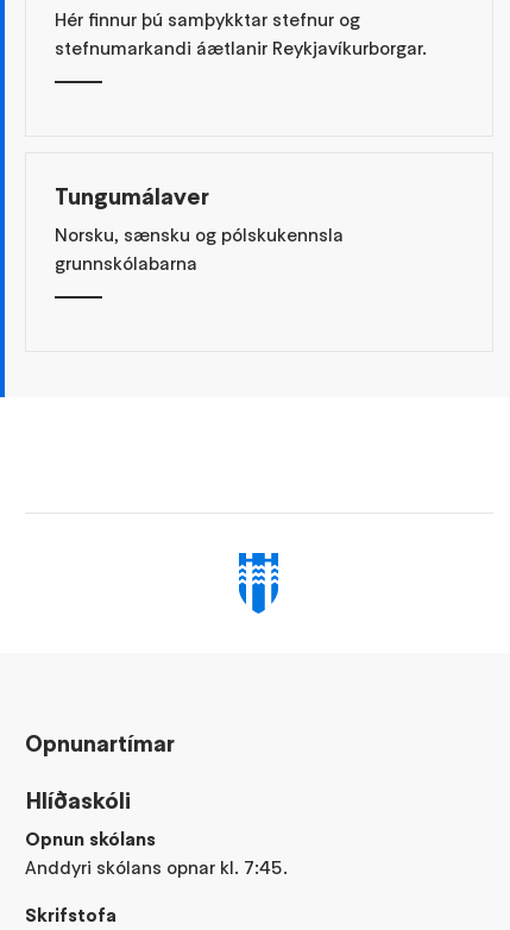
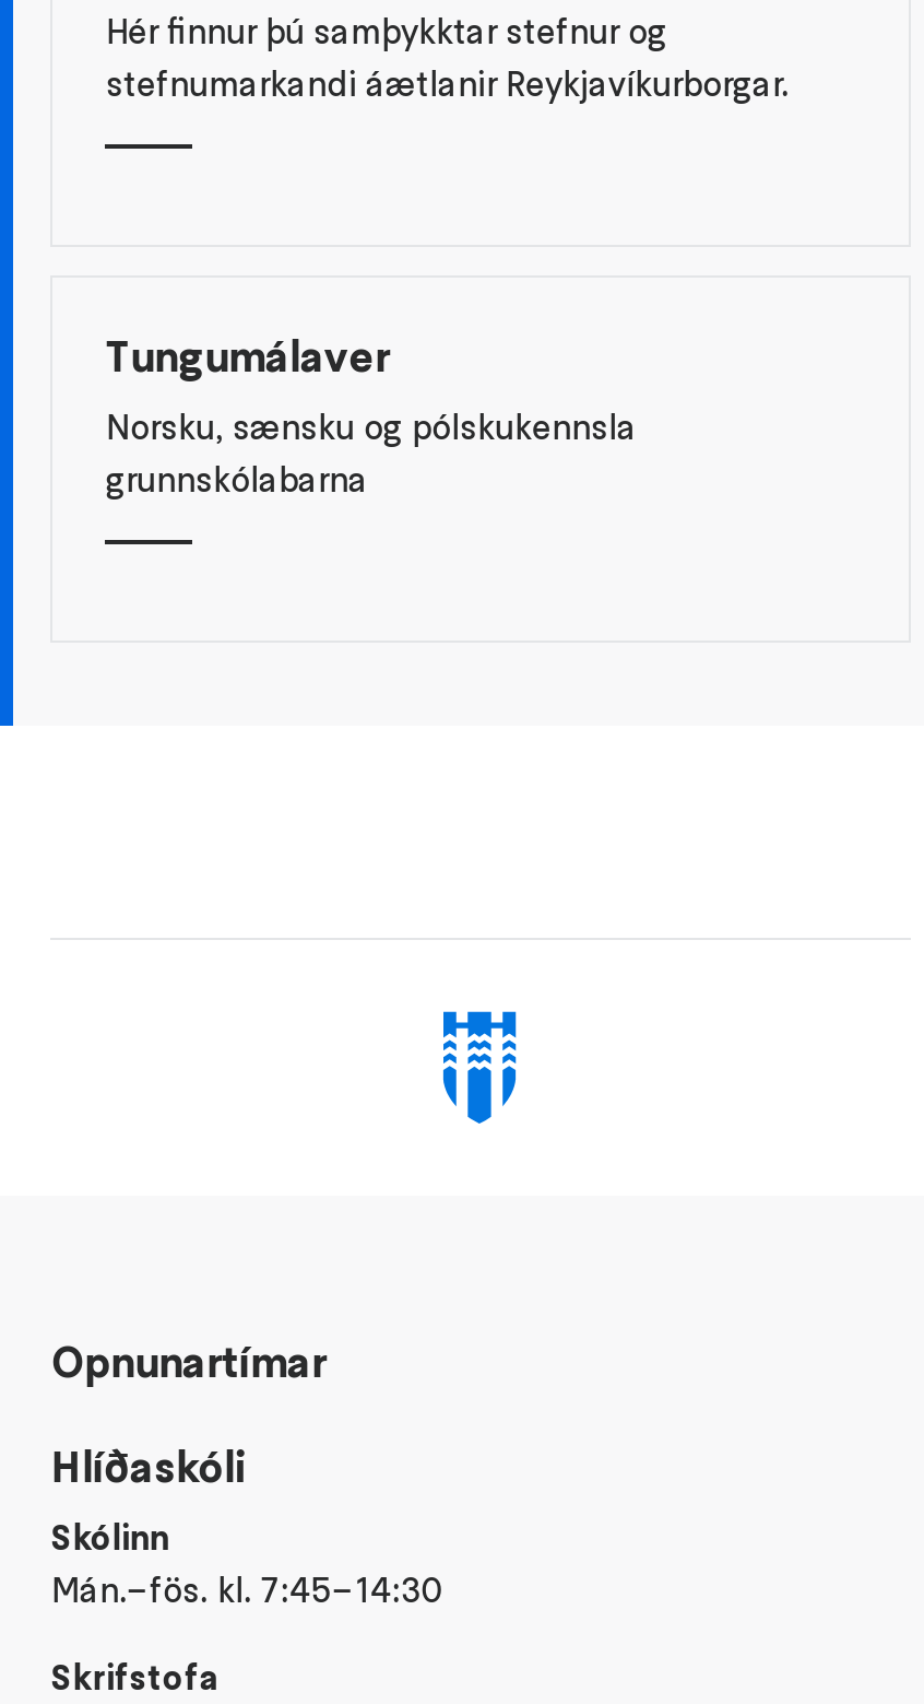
- Opnun skólans
- Anddyri skólans opnar kl. 7:45.
+ Skólinn
+ Mán.–fös. kl. 7:45–14:30
